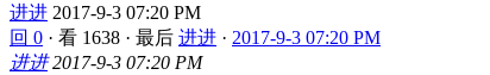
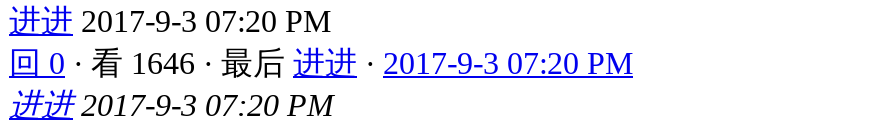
- 回 0 · 看 1638 · 最后进进· 2017-9-3 07:20 PM
+ 回 0 · 看 1646 · 最后进进· 2017-9-3 07:20 PM
